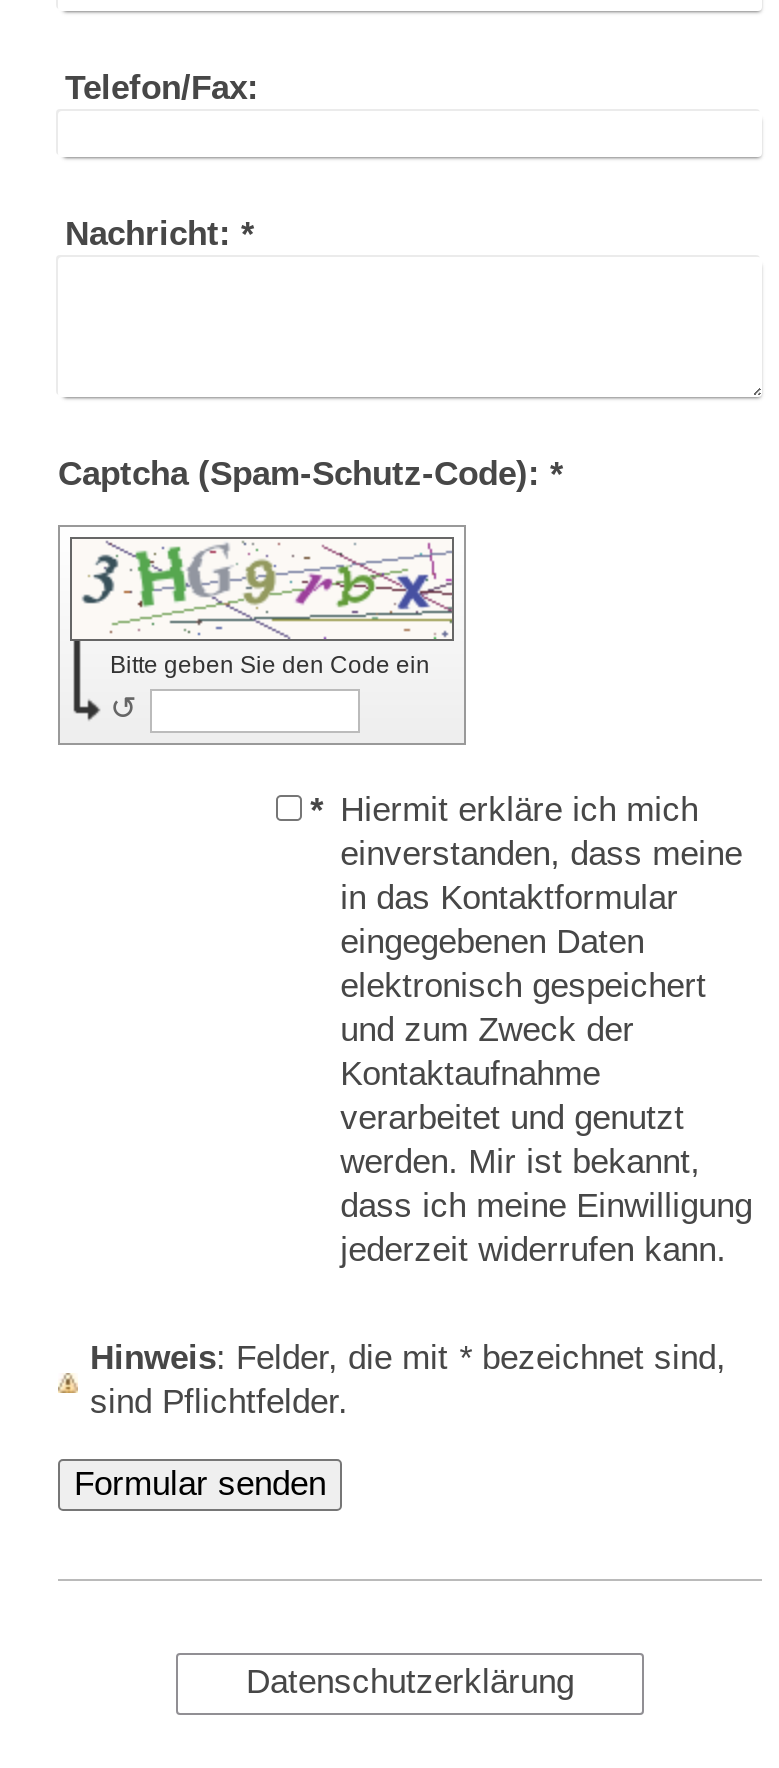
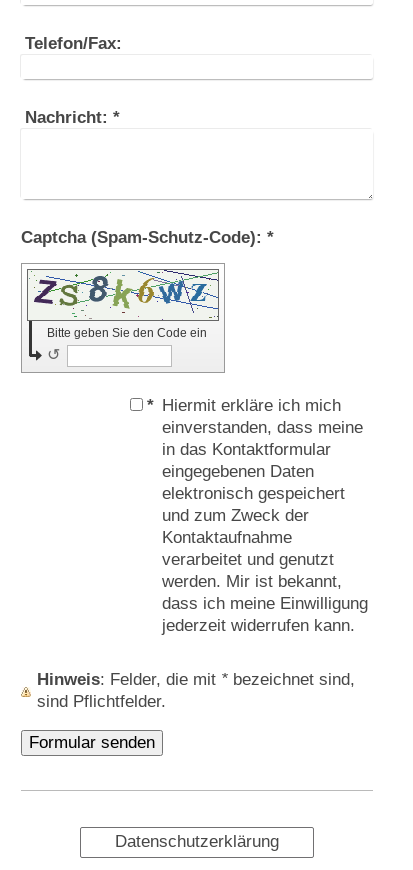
- [image]
+ [image]
